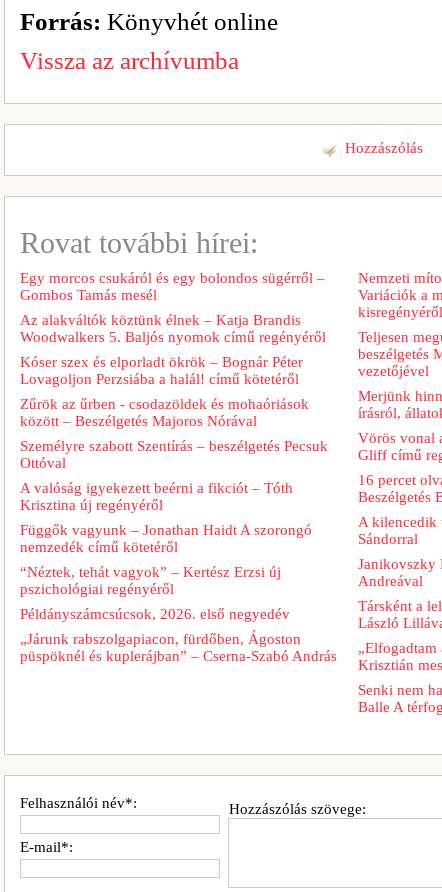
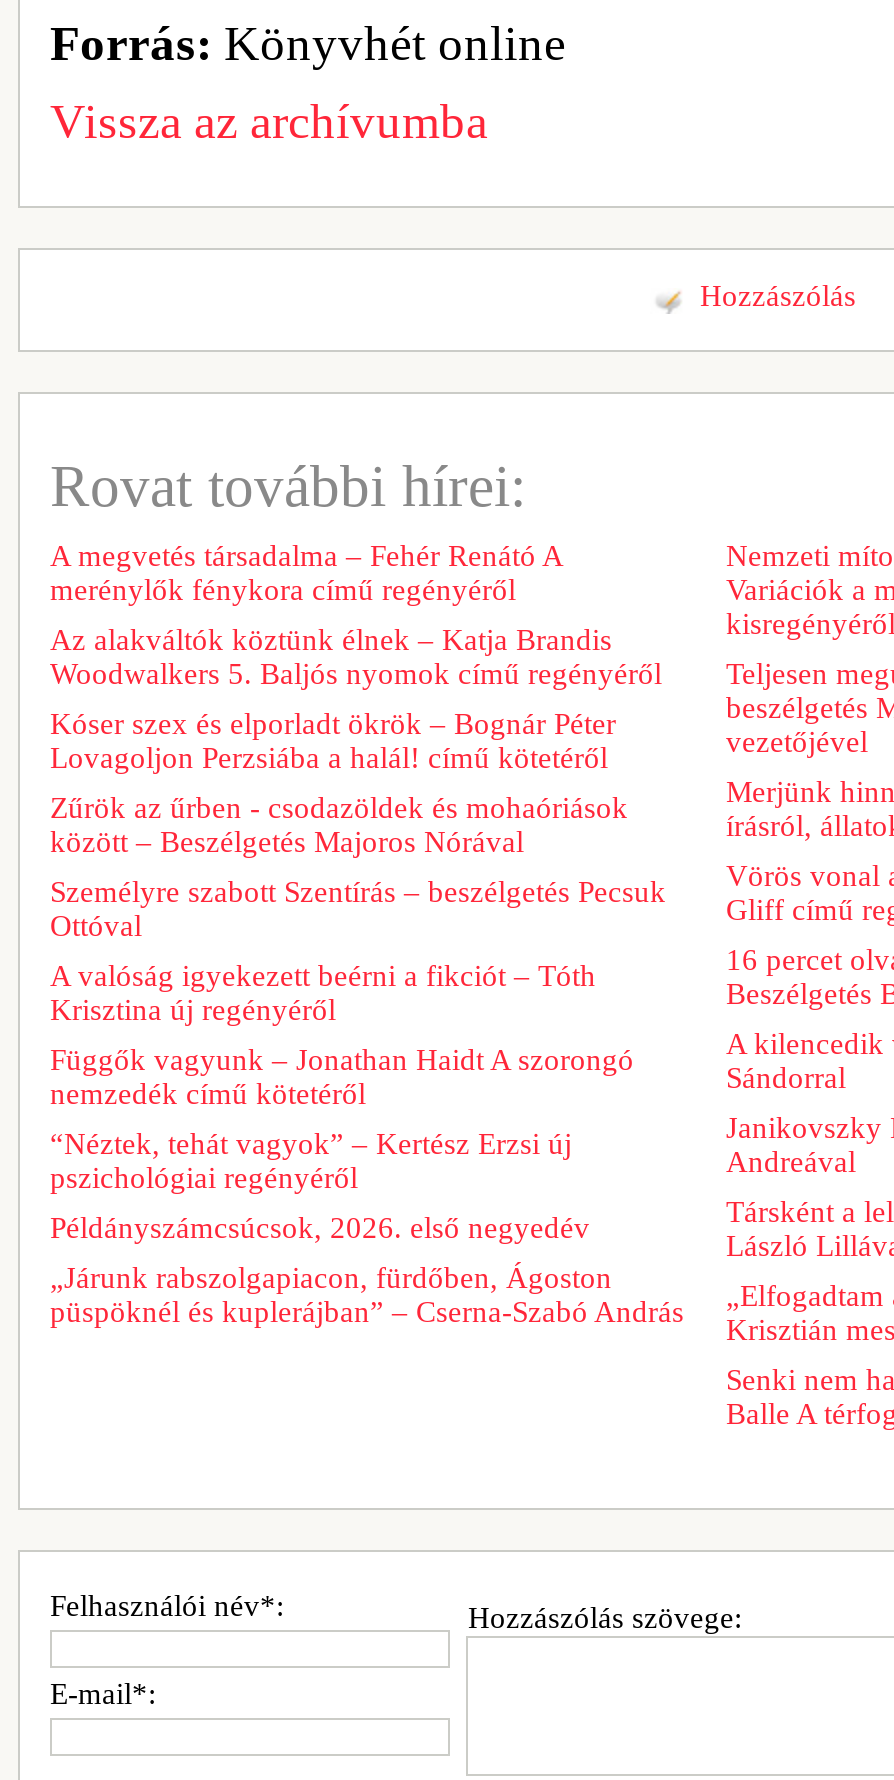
- Egy morcos csukáról és egy bolondos sügérről –
- Gombos Tamás mesél
+ A megvetés társadalma – Fehér Renátó A
+ merénylők fénykora című regényéről
